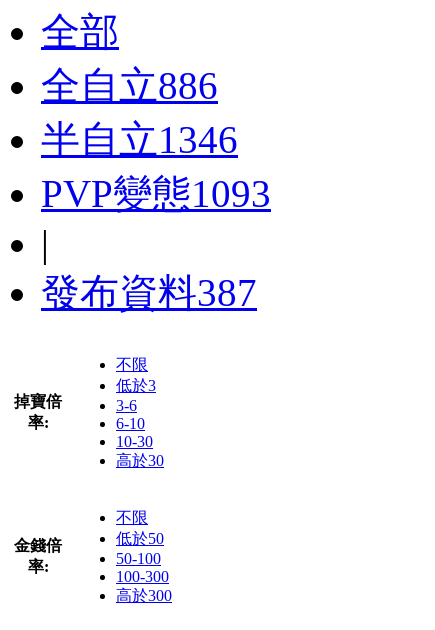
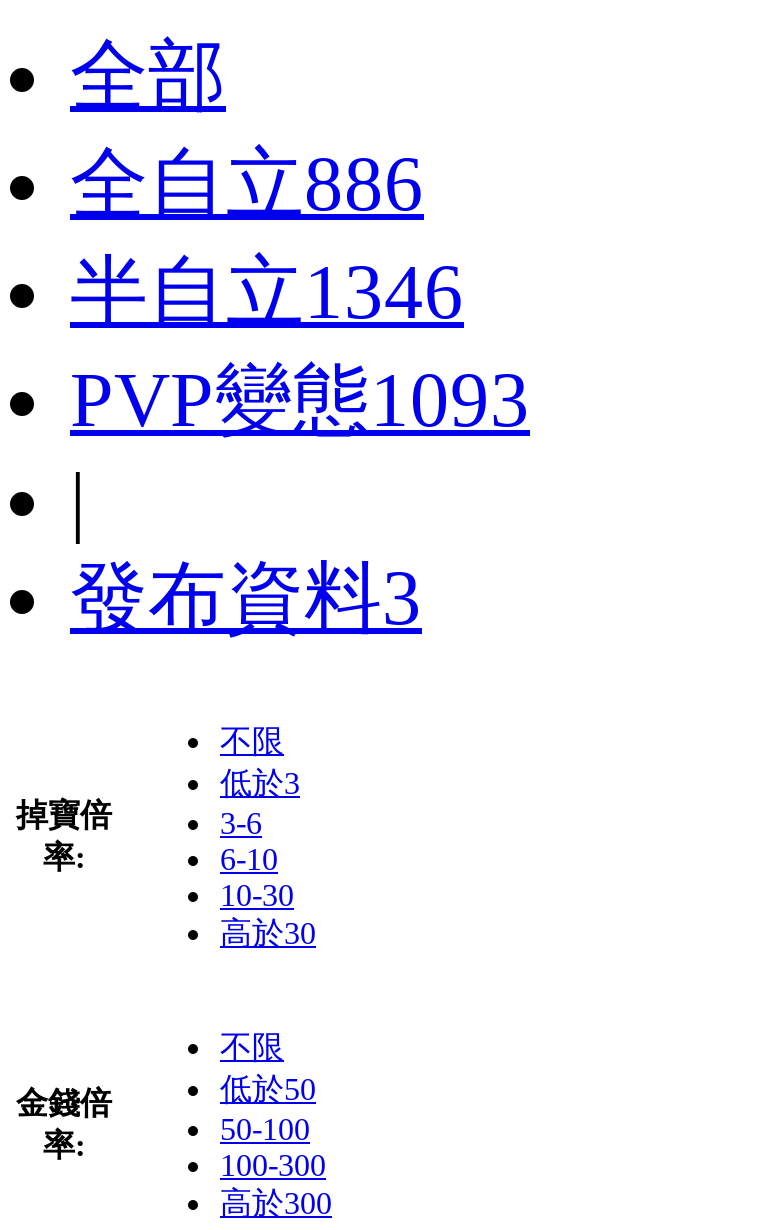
- 發布資料387
+ 發布資料3
